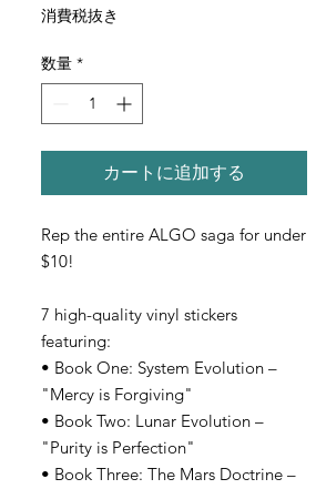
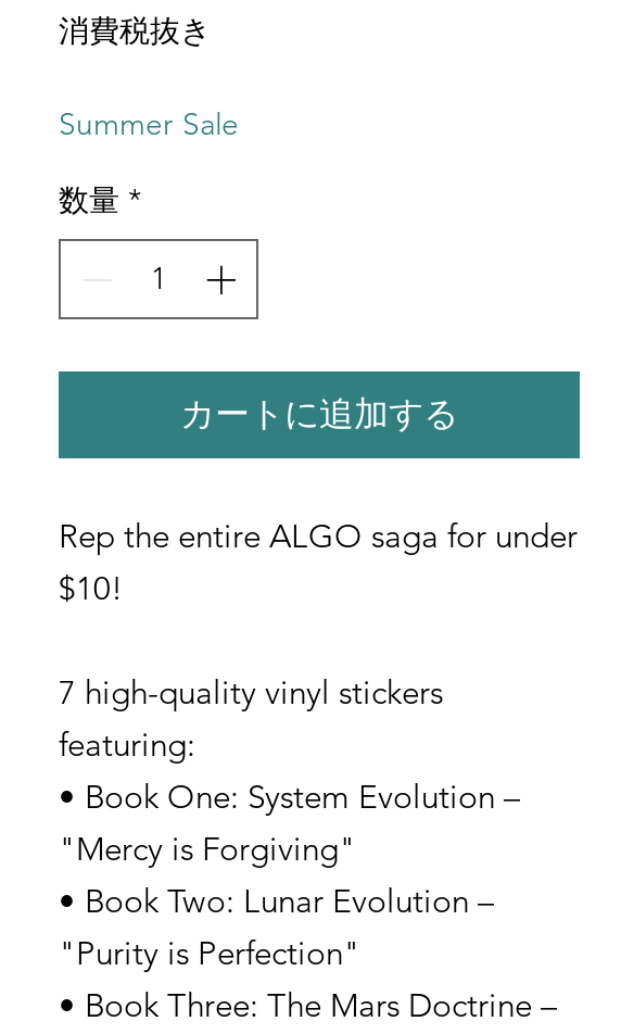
+ Summer Sale
